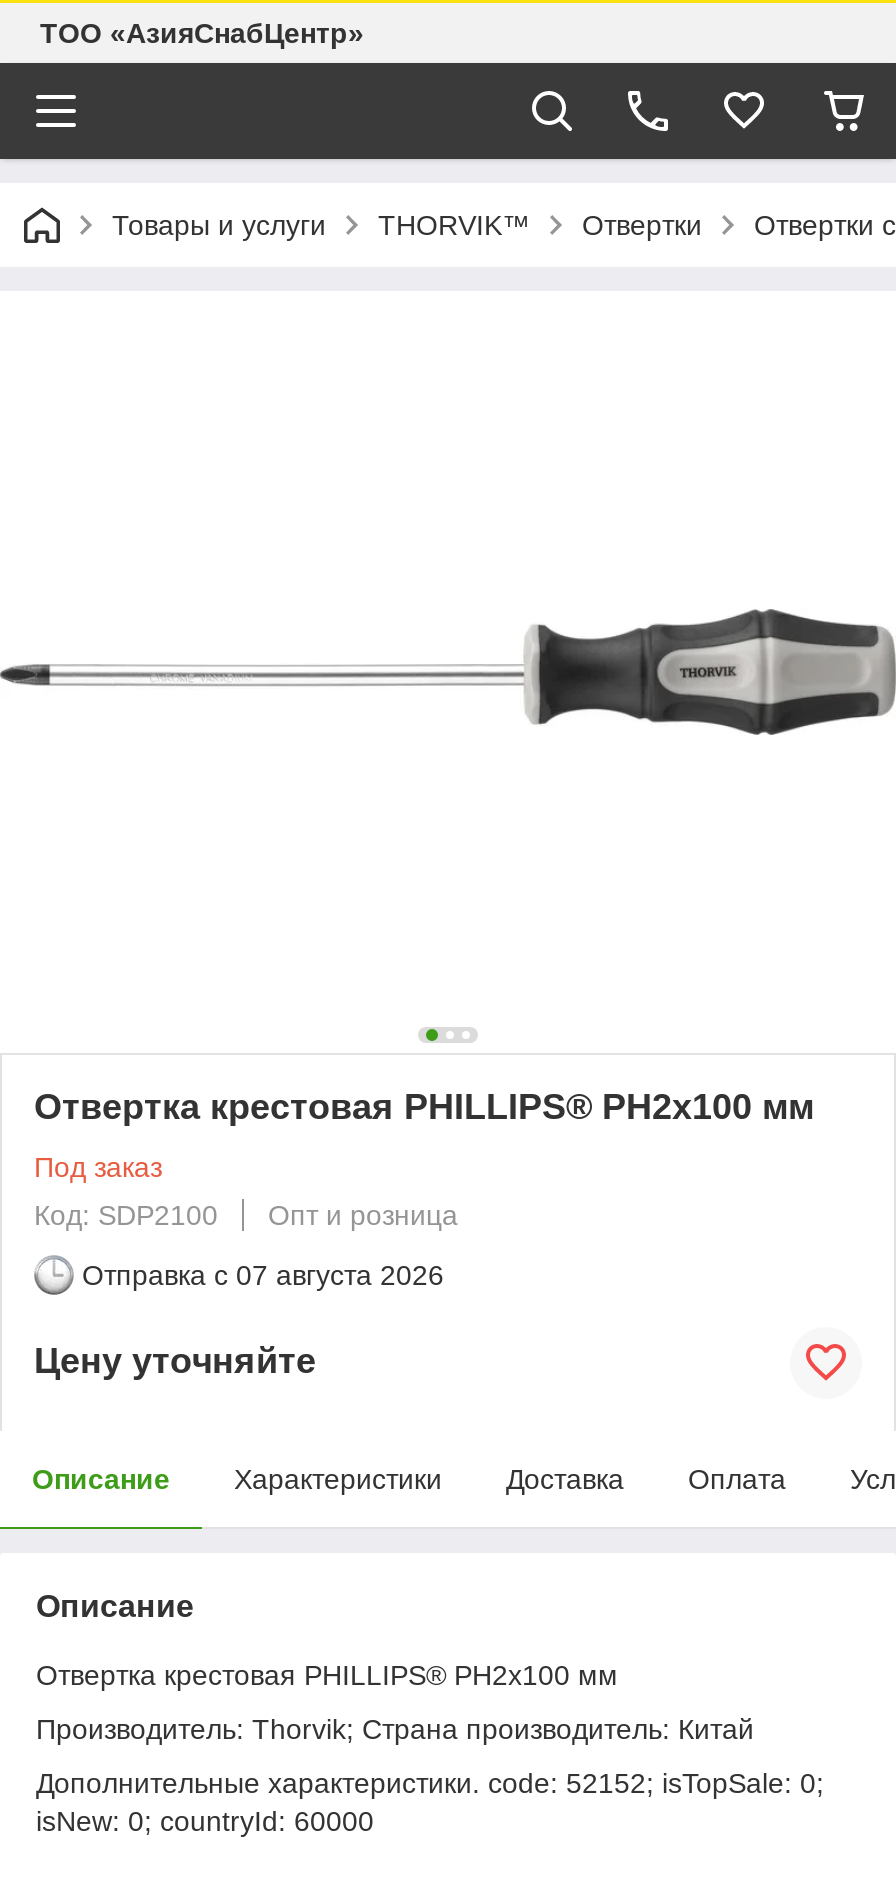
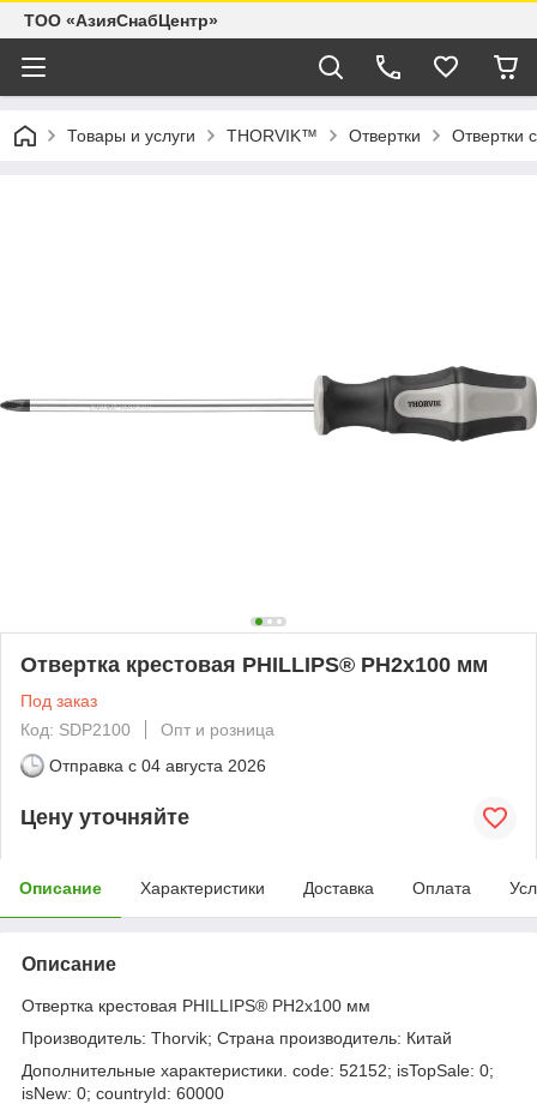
- Отправка с 07 августа 2026
+ Отправка с 04 августа 2026
